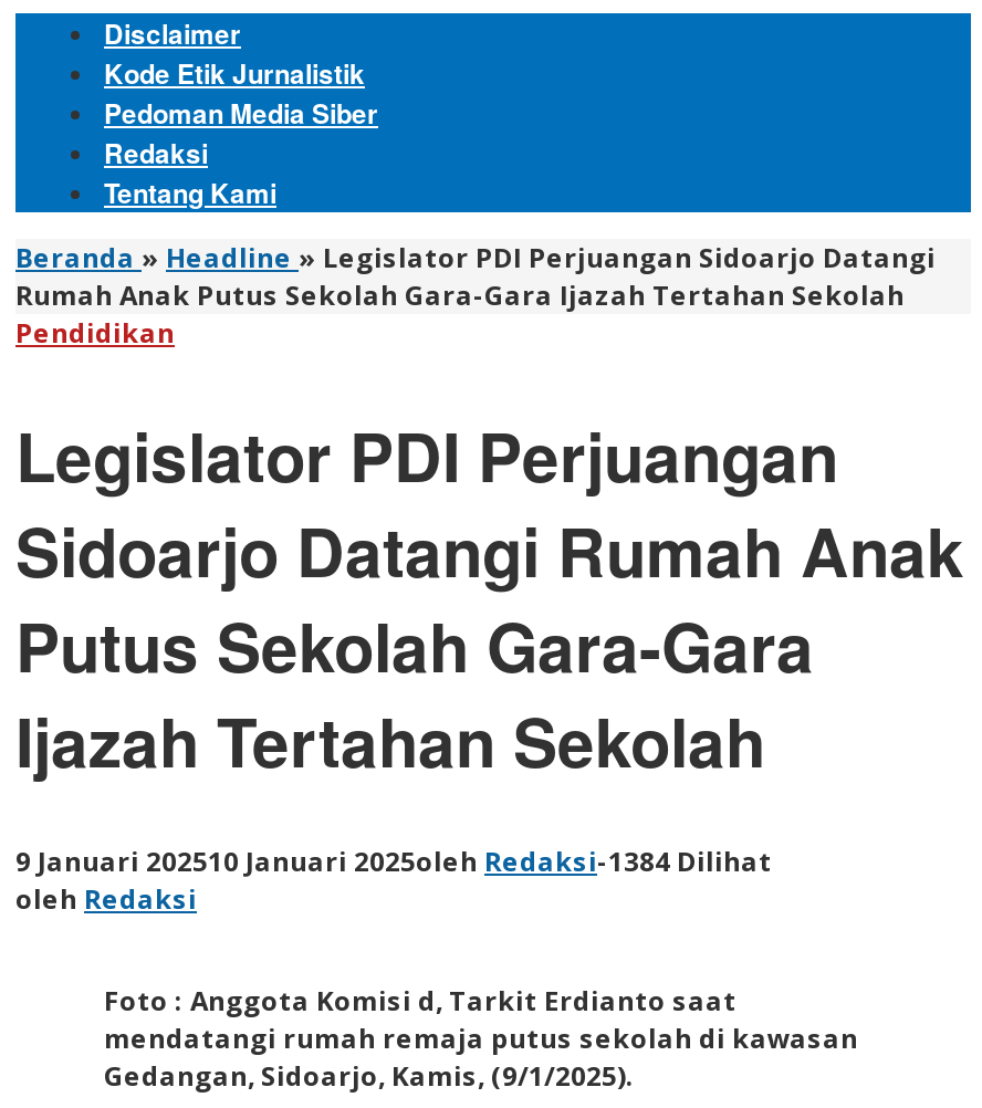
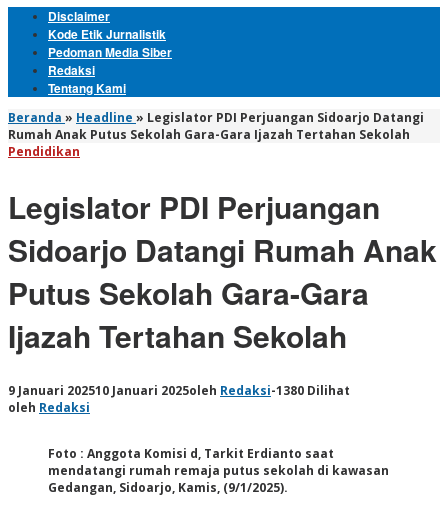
- 9 Januari 202510 Januari 2025oleh Redaksi-1384 Dilihat
+ 9 Januari 202510 Januari 2025oleh Redaksi-1380 Dilihat
